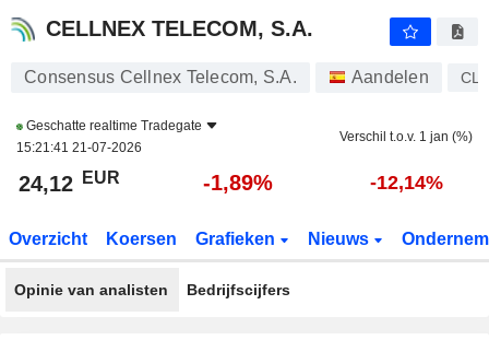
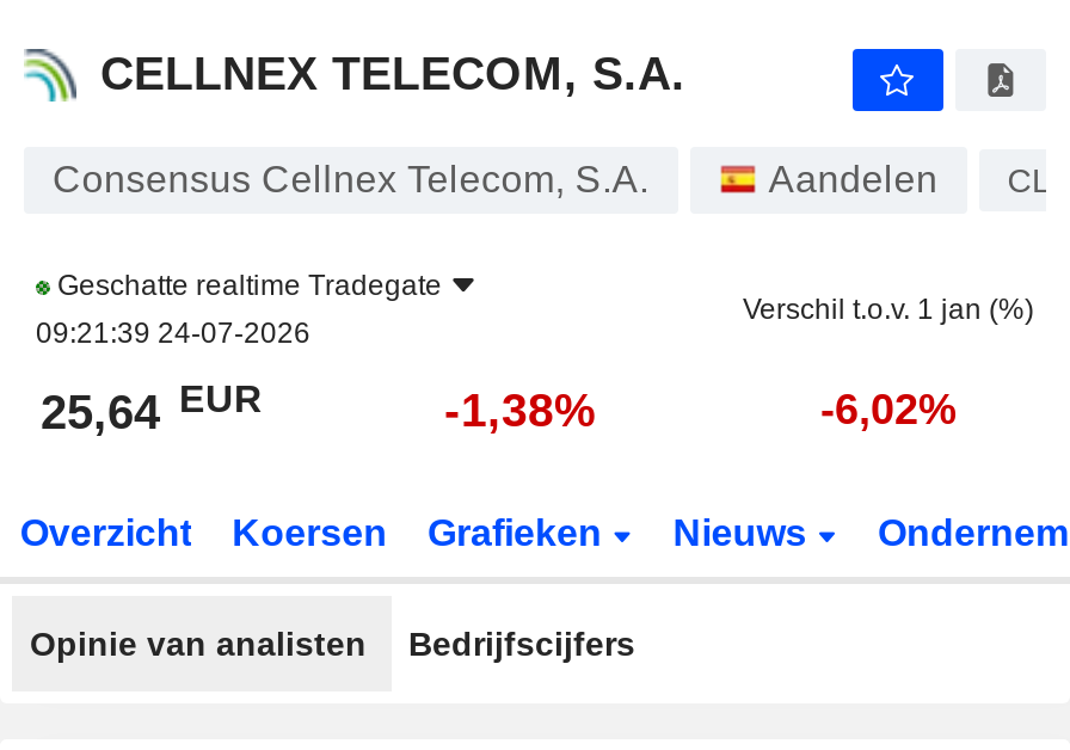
- 15:21:41 21-07-2026
+ 09:21:39 24-07-2026

- 24,12 EUR
+ 25,64 EUR

- -1,89%
+ -1,38%

- -12,14%
+ -6,02%
